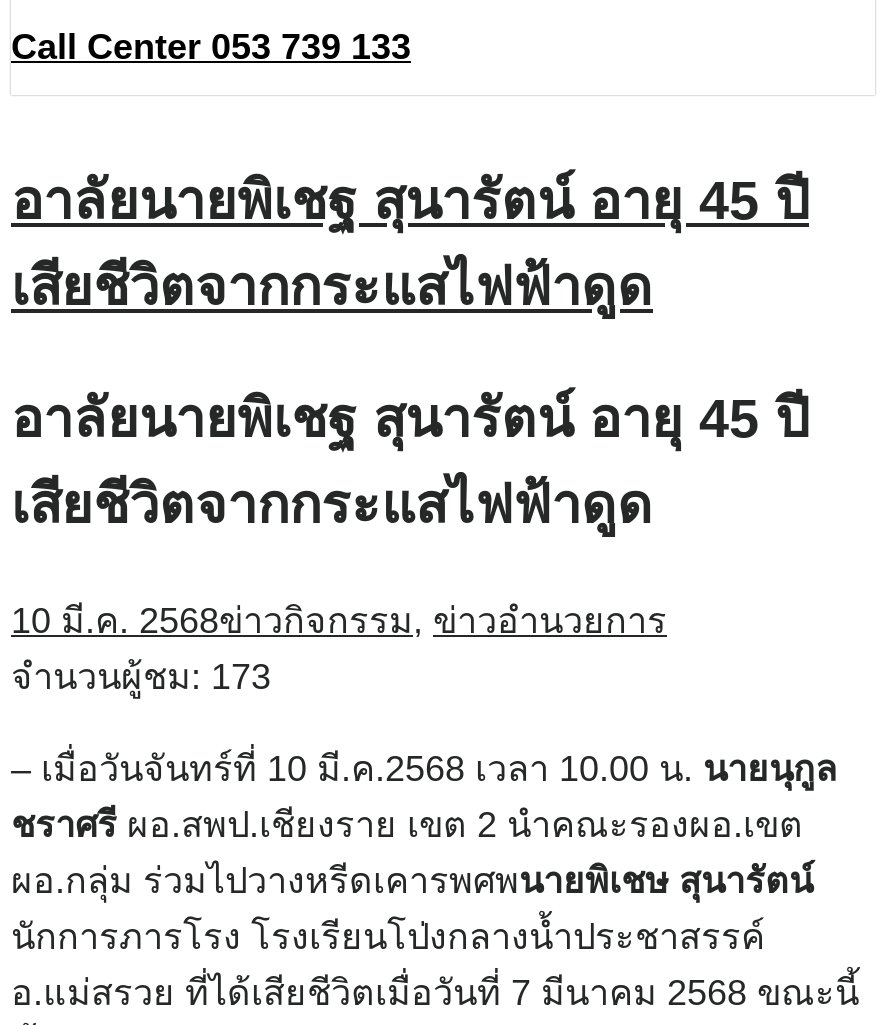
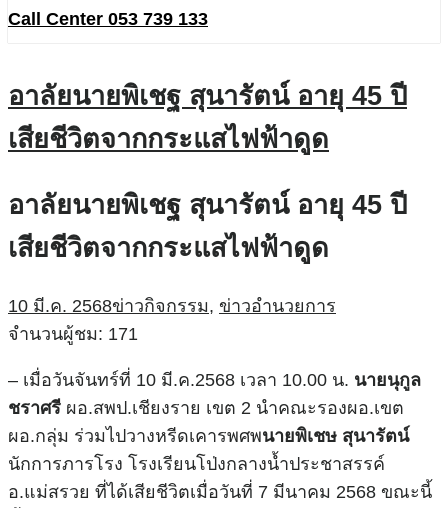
- จำนวนผู้ชม: 173
+ จำนวนผู้ชม: 171
